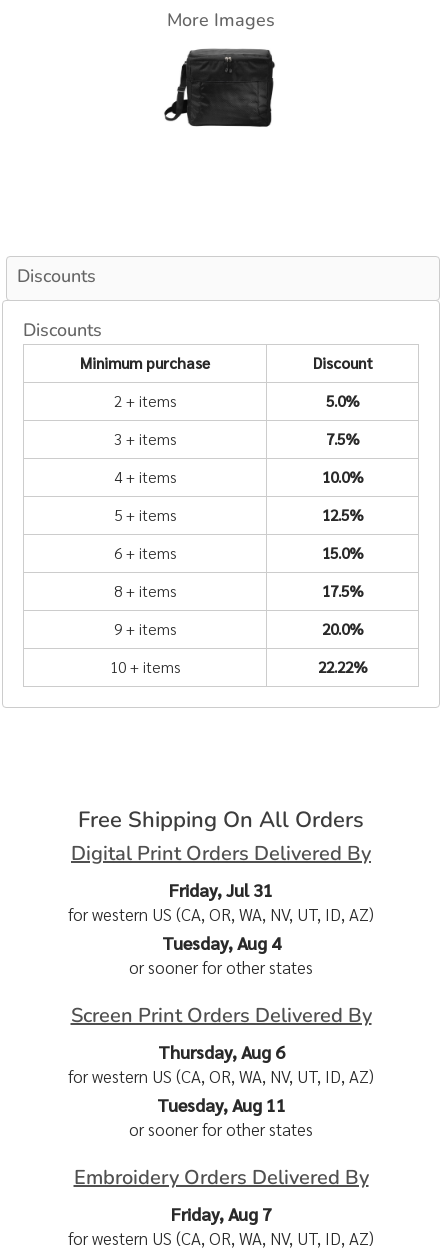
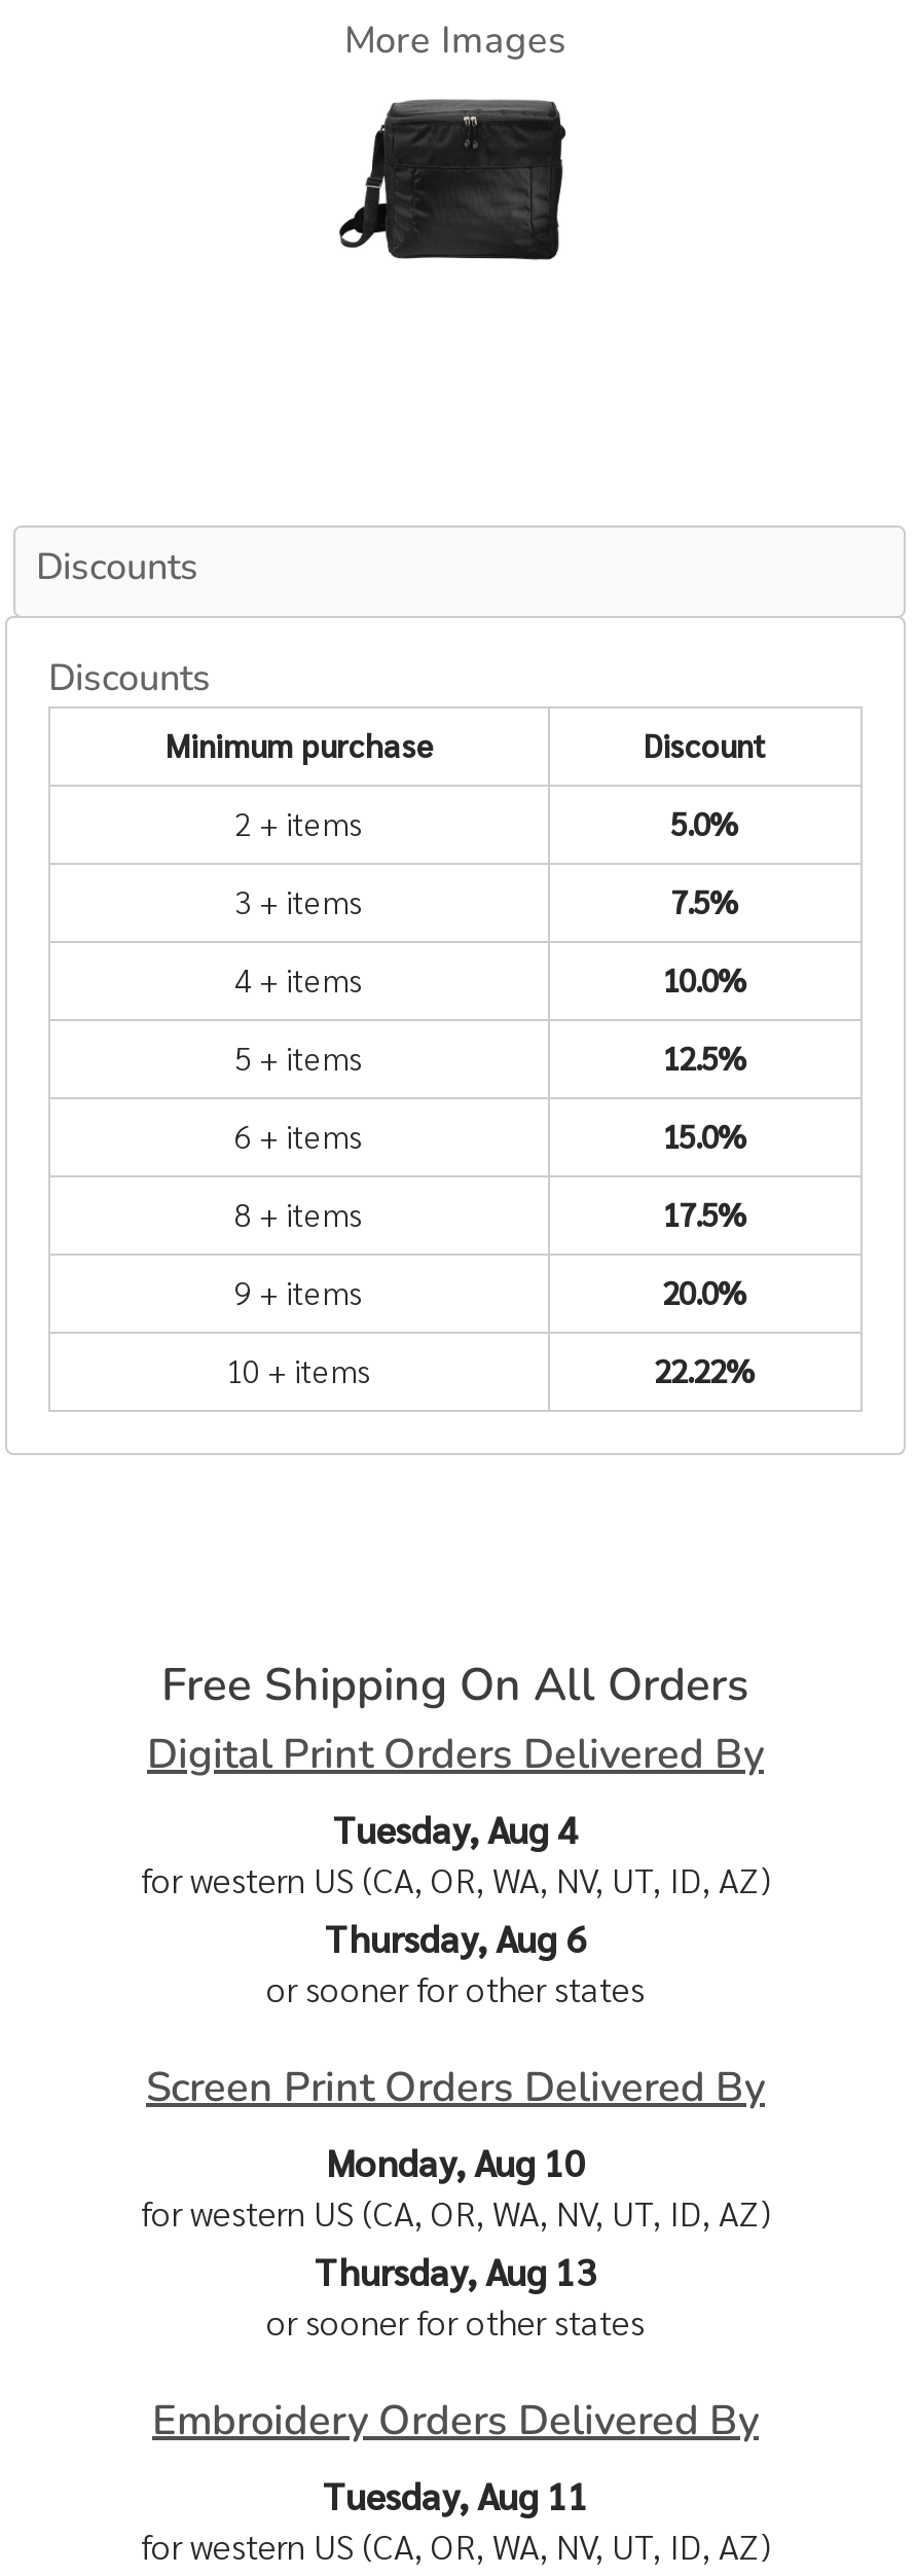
- Friday, Jul 31
+ Tuesday, Aug 4

- Tuesday, Aug 4
+ Thursday, Aug 6

- Thursday, Aug 6
+ Monday, Aug 10

- Tuesday, Aug 11
+ Thursday, Aug 13

- Friday, Aug 7
+ Tuesday, Aug 11
